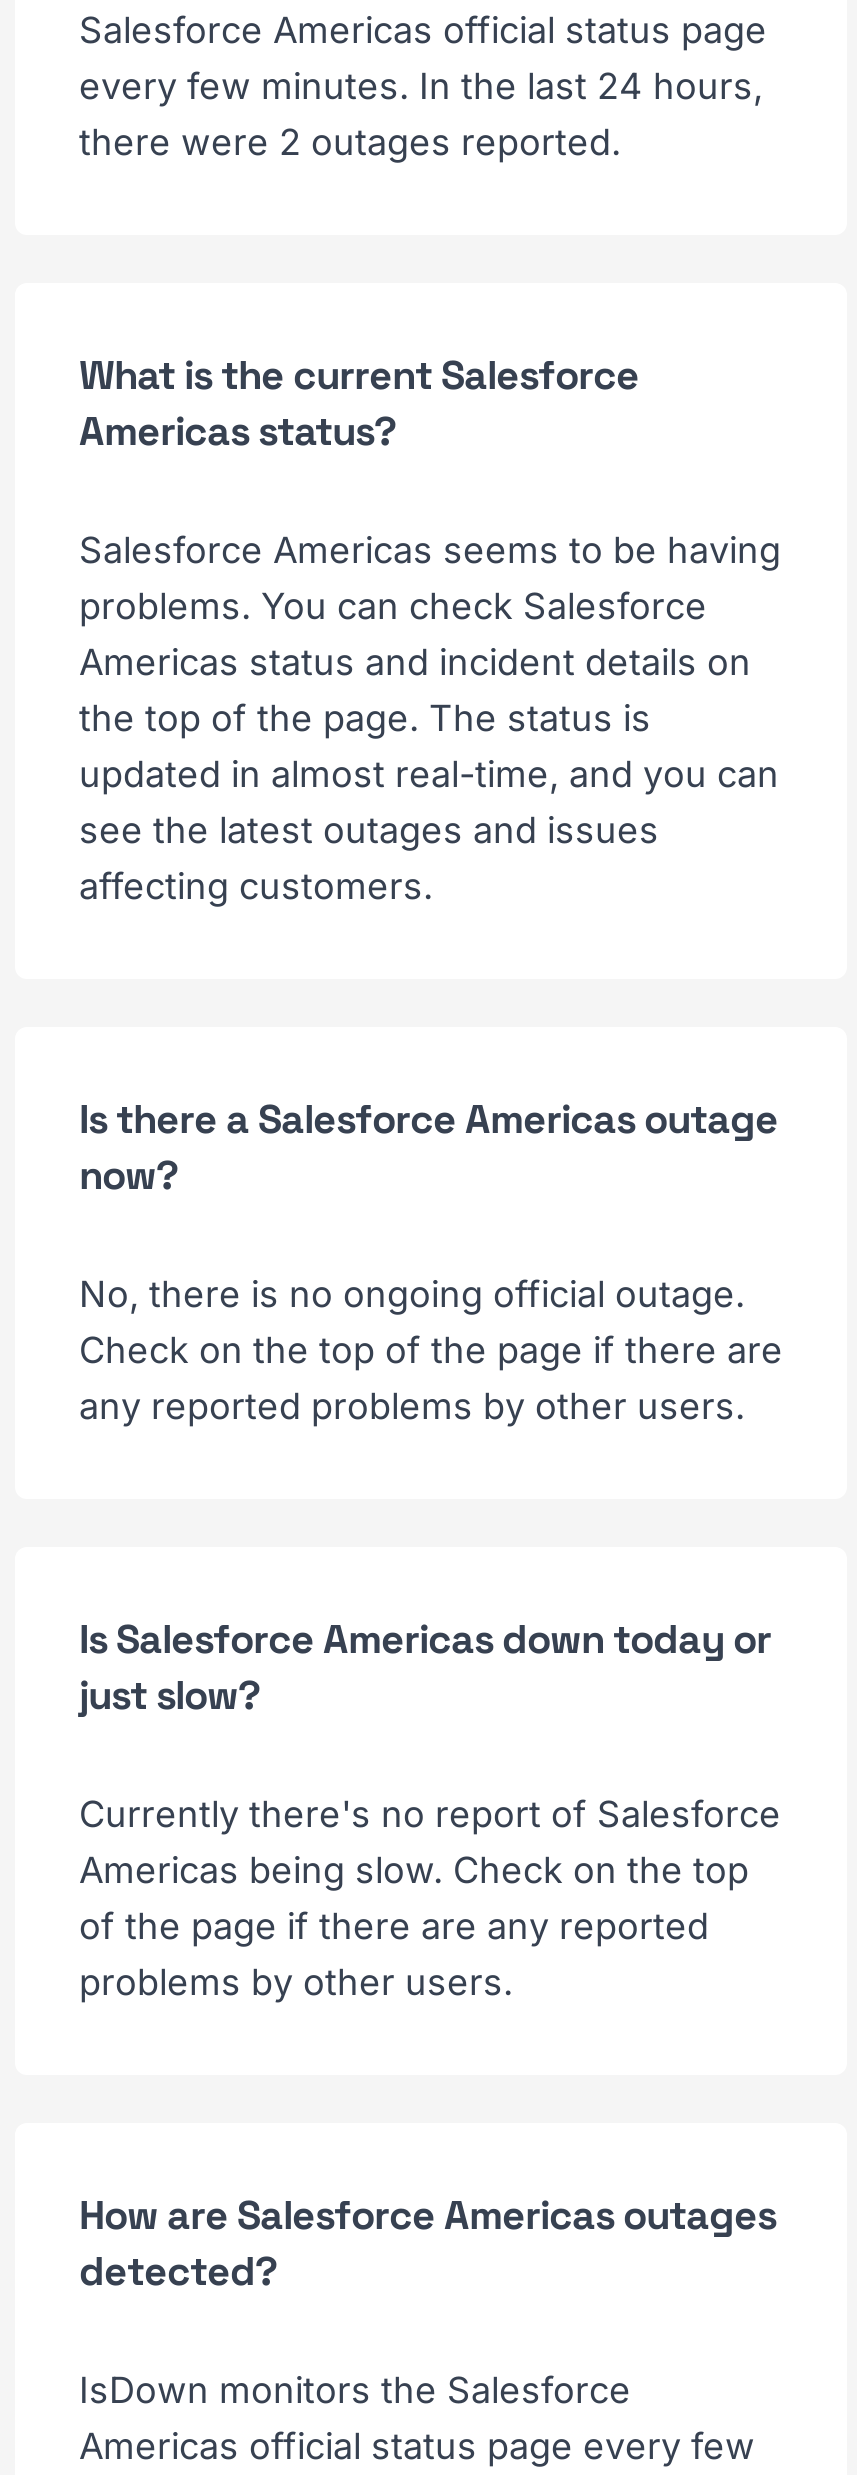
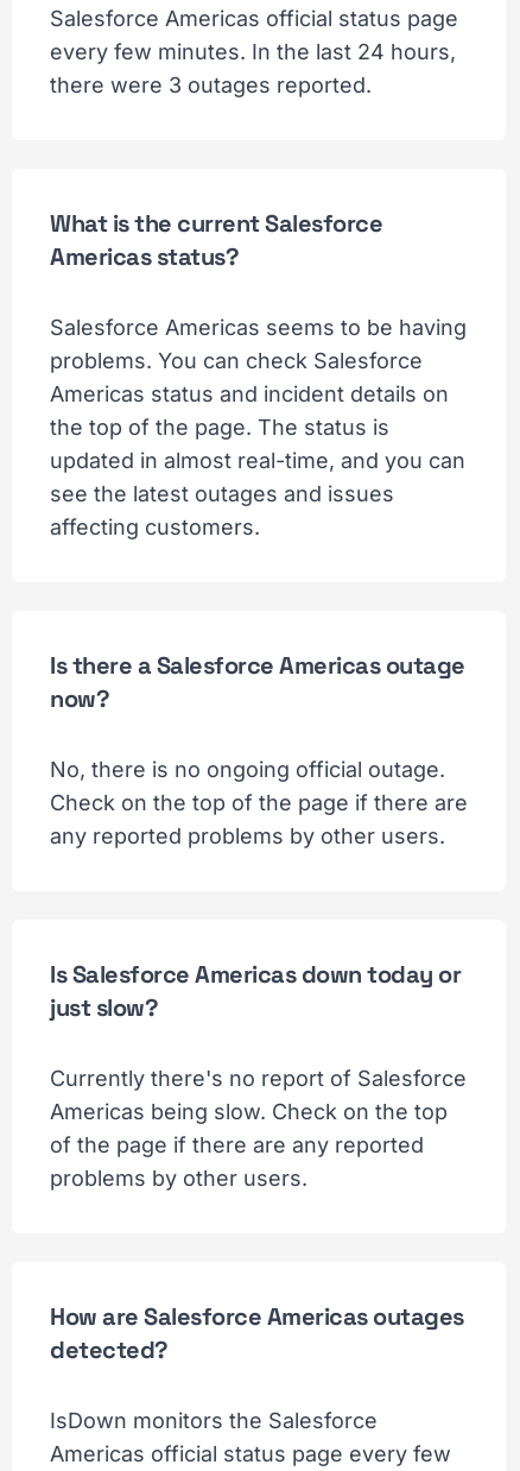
- there were 2 outages reported.
+ there were 3 outages reported.
